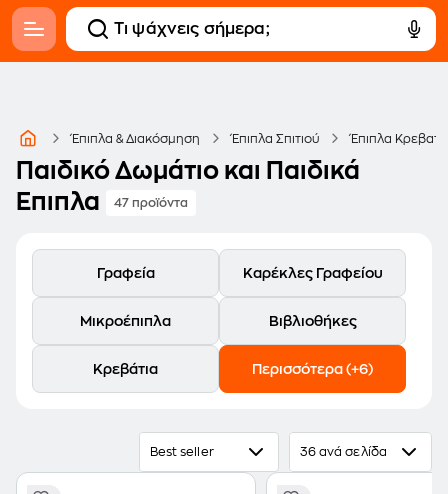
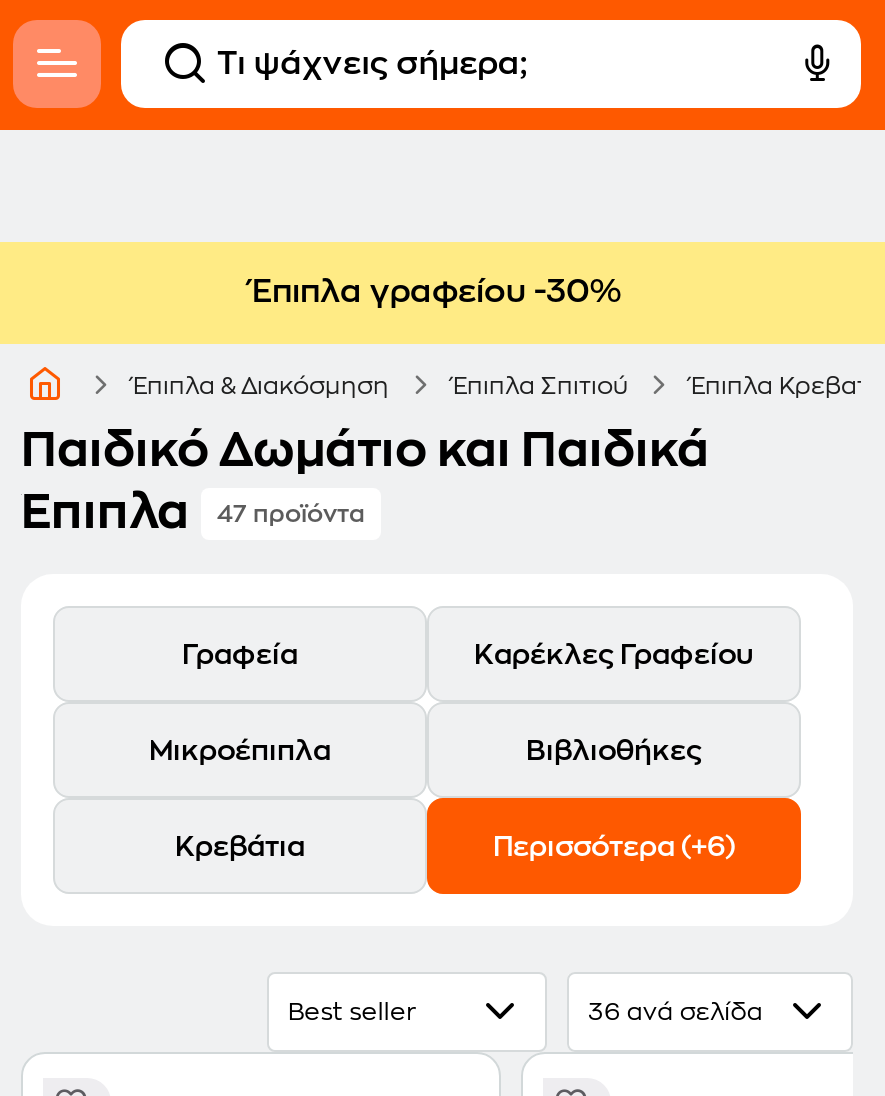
+ Έπιπλα γραφείου -30%
